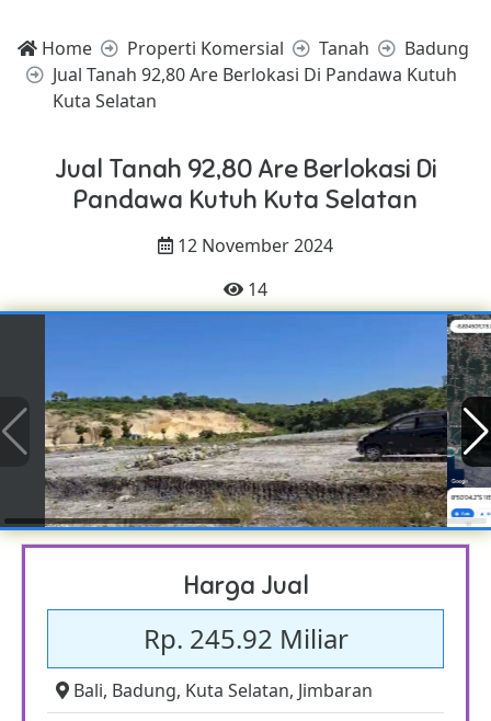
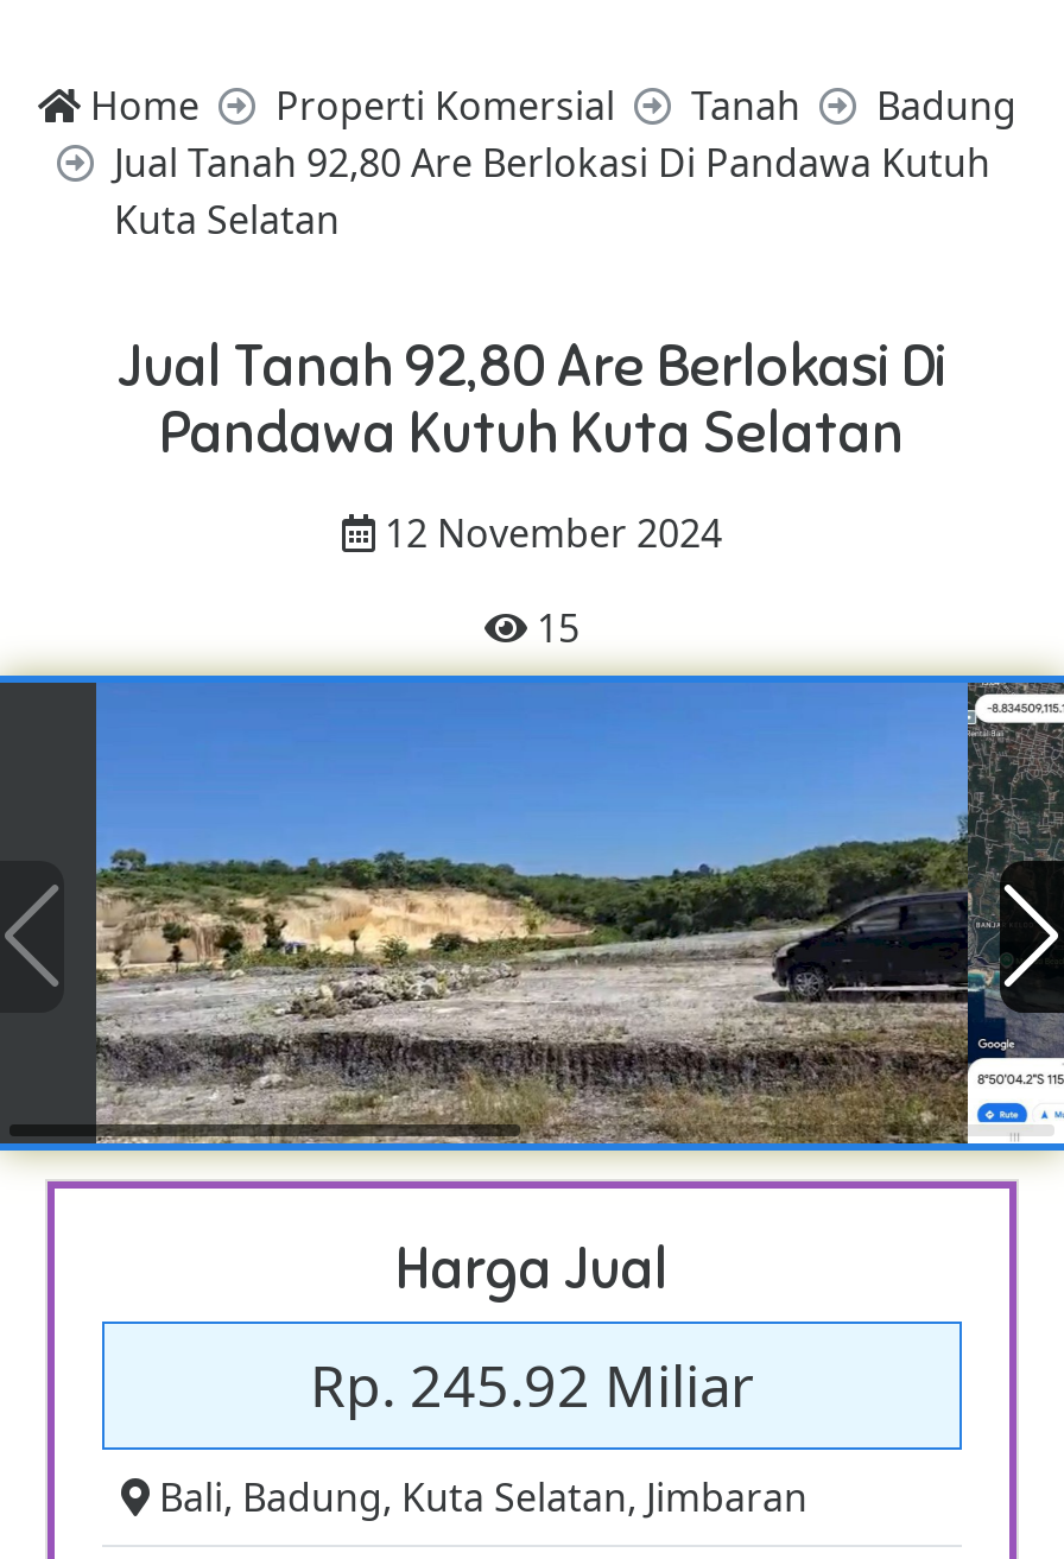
- 14
+ 15
